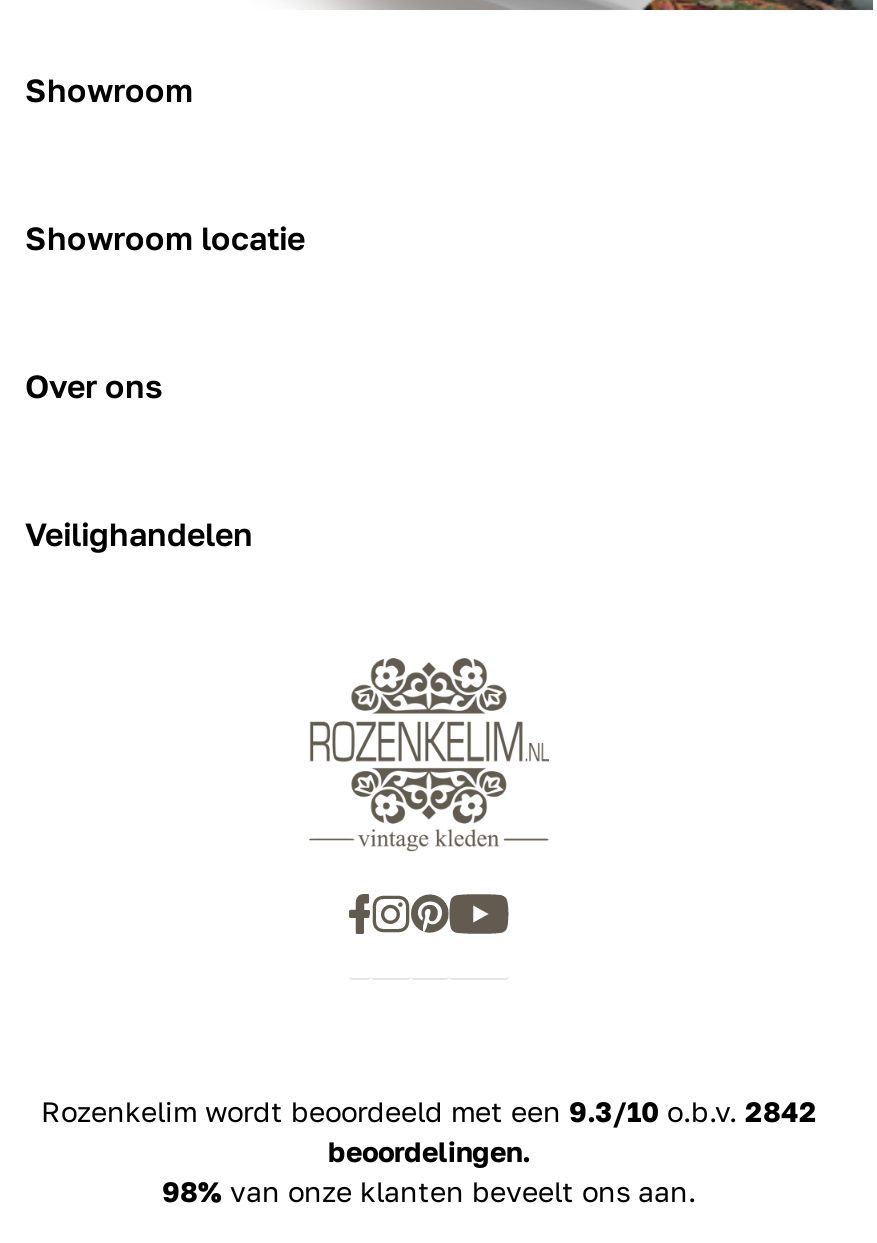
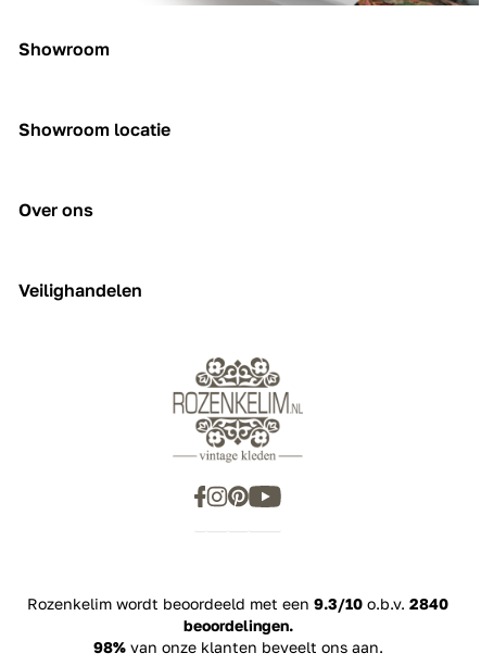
- Rozenkelim wordt beoordeeld met een 9.3/10 o.b.v. 2842
+ Rozenkelim wordt beoordeeld met een 9.3/10 o.b.v. 2840
